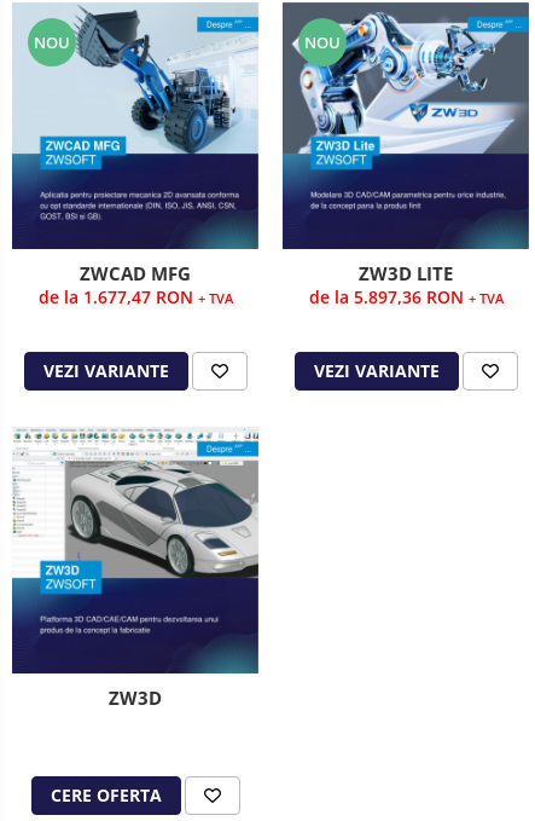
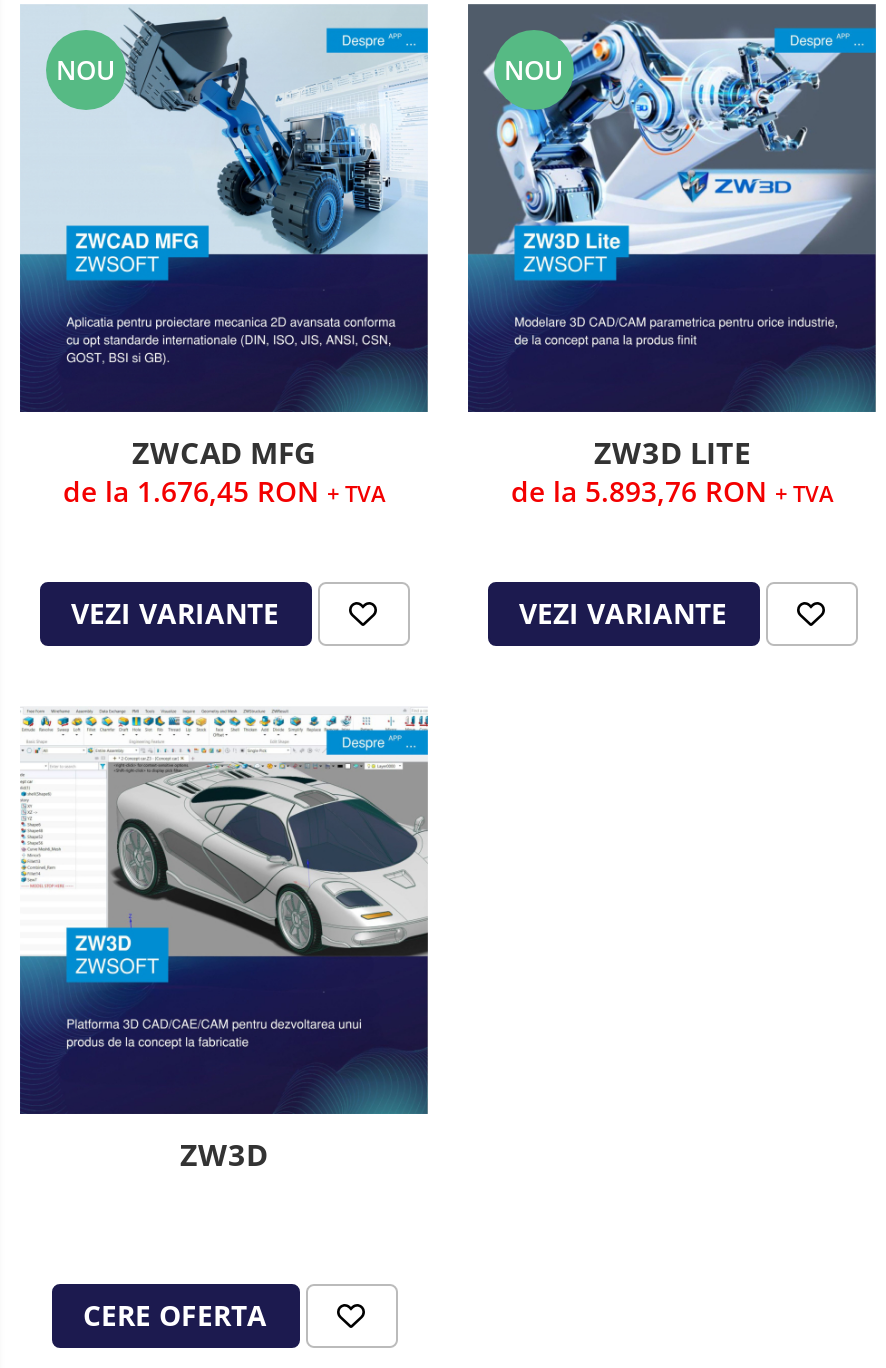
- de la 1.677,47 RON + TVA
+ de la 1.676,45 RON + TVA

- de la 5.897,36 RON + TVA
+ de la 5.893,76 RON + TVA
